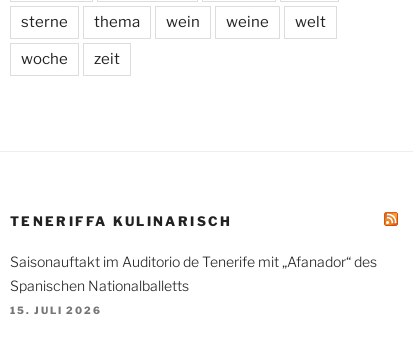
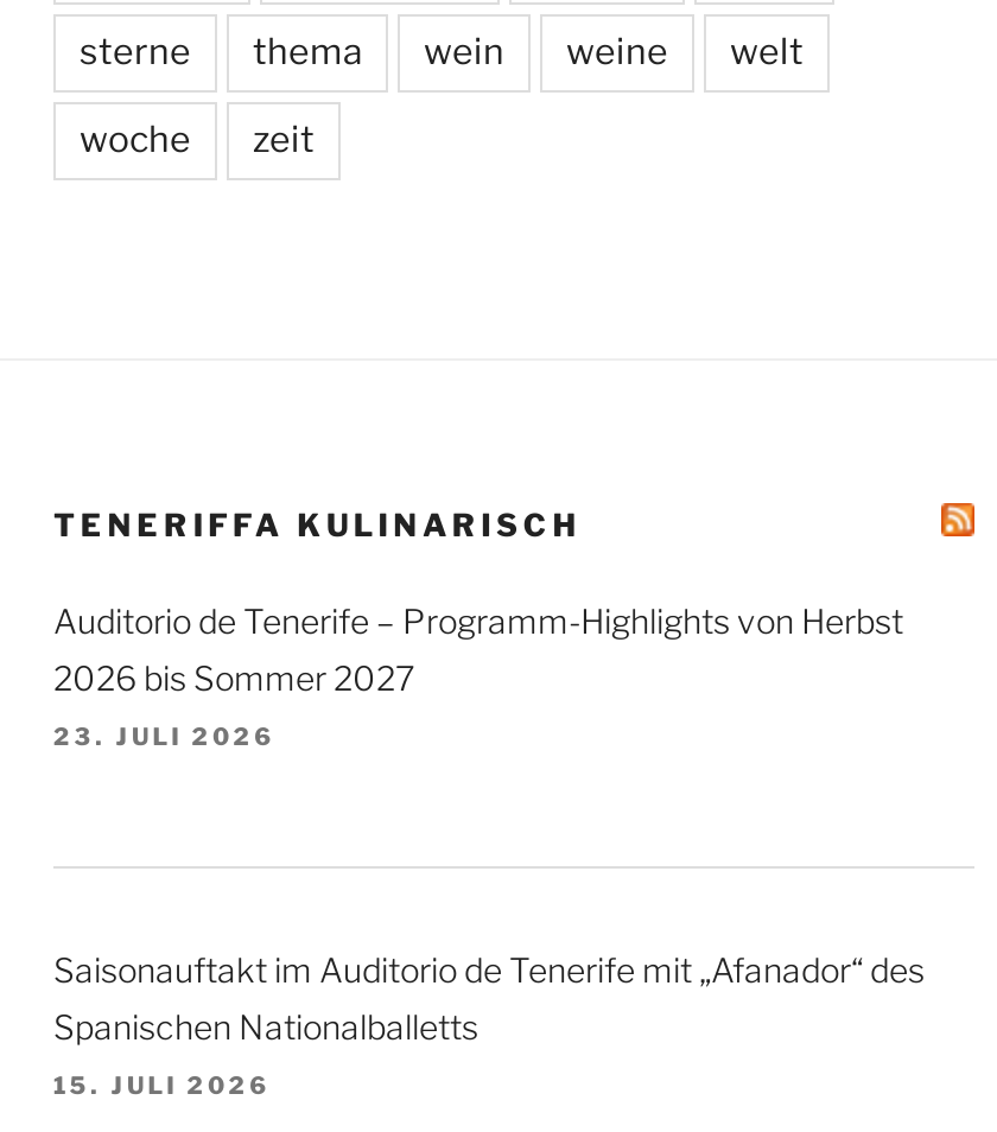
+ Auditorio de Tenerife – Programm-Highlights von Herbst
+ 2026 bis Sommer 2027
+ 23. JULI 2026
